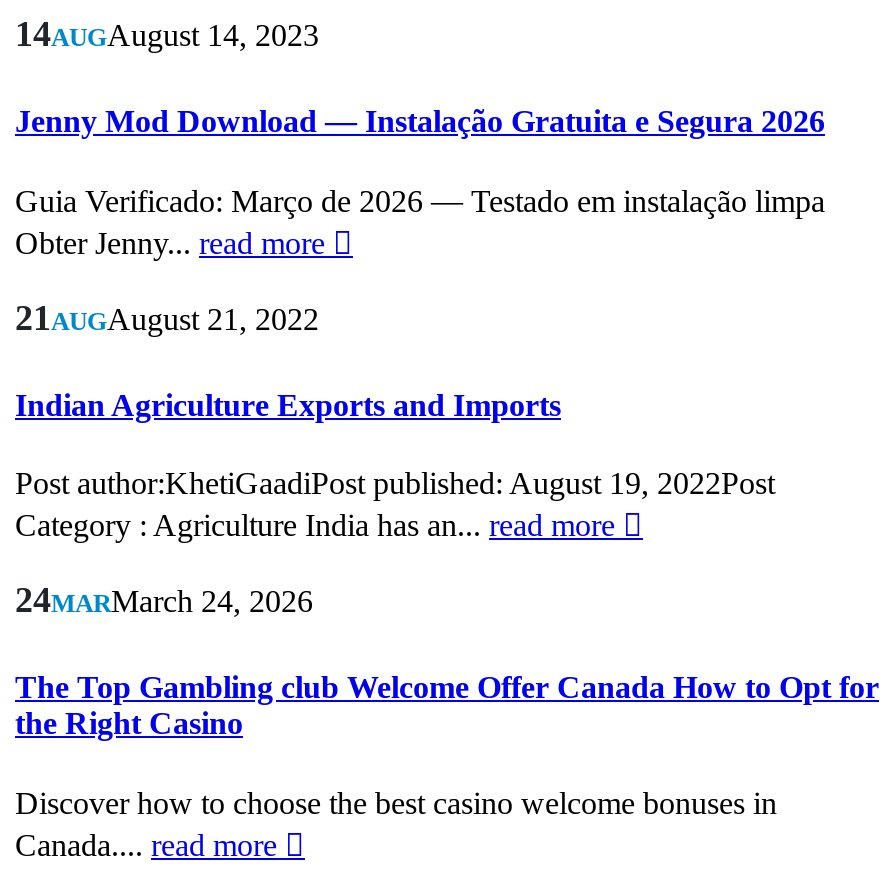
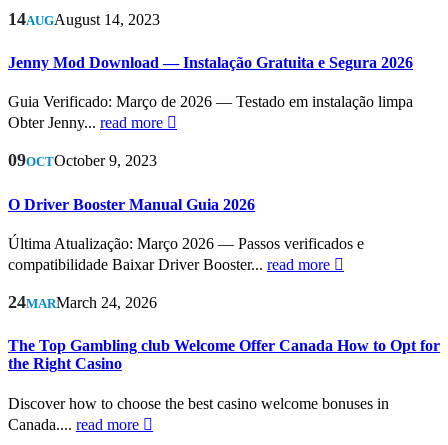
- 21 AUGAugust 21, 2022
+ 09 OCTOctober 9, 2023

- Indian Agriculture Exports and Imports
+ O Driver Booster Manual Guia 2026

- Post author:KhetiGaadiPost published: August 19, 2022Post
- Category : Agriculture India has an... read more
+ Última Atualização: Março 2026 — Passos verificados e
+ compatibilidade Baixar Driver Booster... read more
